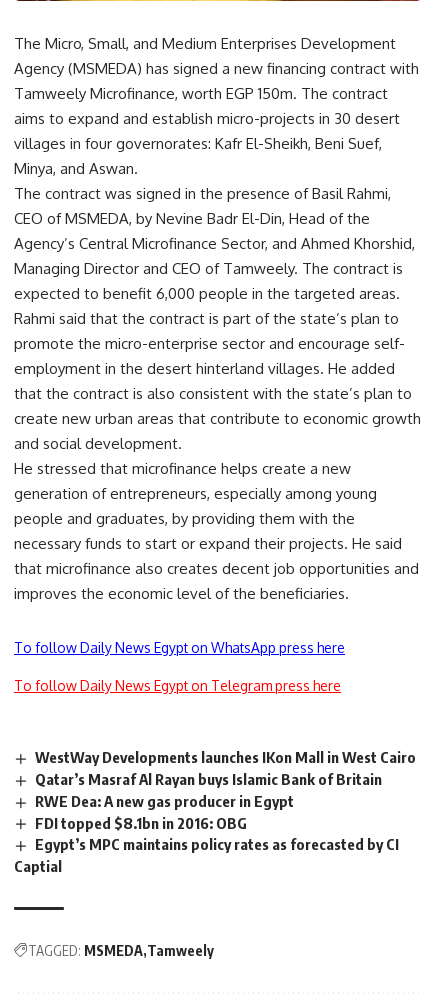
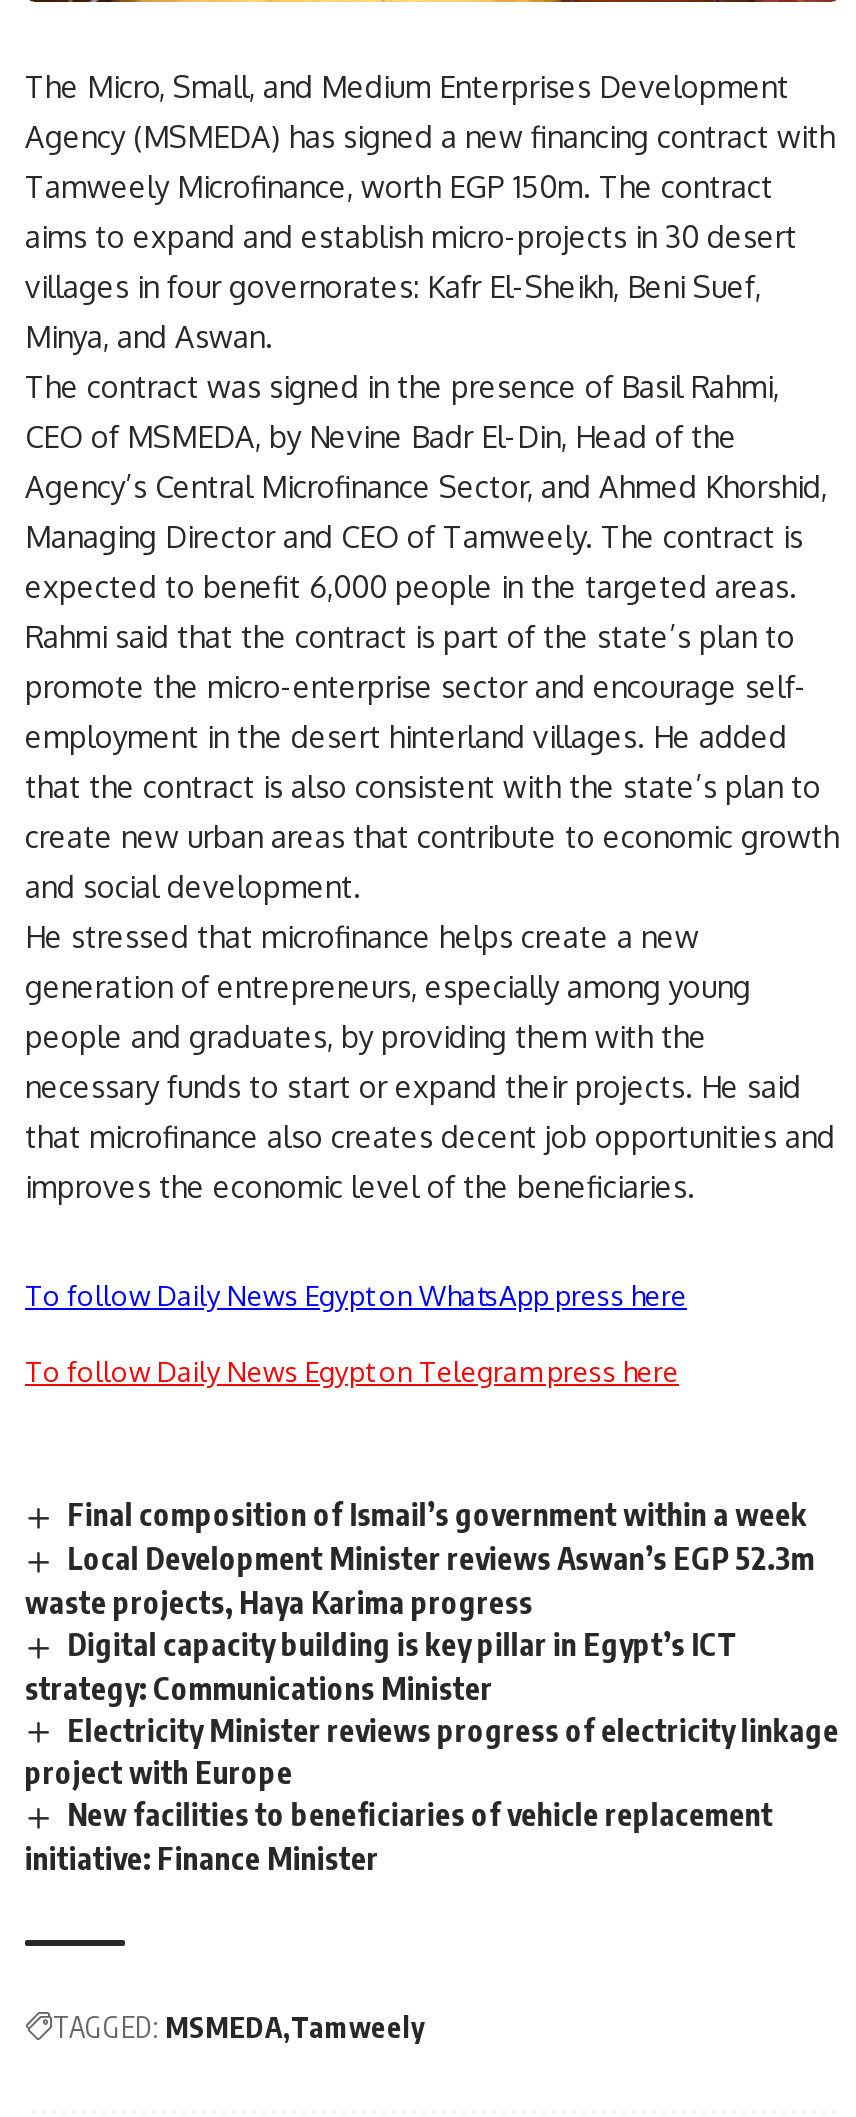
- WestWay Developments launches IKon Mall in West Cairo
- Qatar’s Masraf Al Rayan buys Islamic Bank of Britain
- RWE Dea: A new gas producer in Egypt
- FDI topped $8.1bn in 2016: OBG
- Egypt’s MPC maintains policy rates as forecasted by CI
- Captial
+ Final composition of Ismail’s government within a week
+ Local Development Minister reviews Aswan’s EGP 52.3m
+ waste projects, Haya Karima progress
+ Digital capacity building is key pillar in Egypt’s ICT
+ strategy: Communications Minister
+ Electricity Minister reviews progress of electricity linkage
+ project with Europe
+ New facilities to beneficiaries of vehicle replacement
+ initiative: Finance Minister
